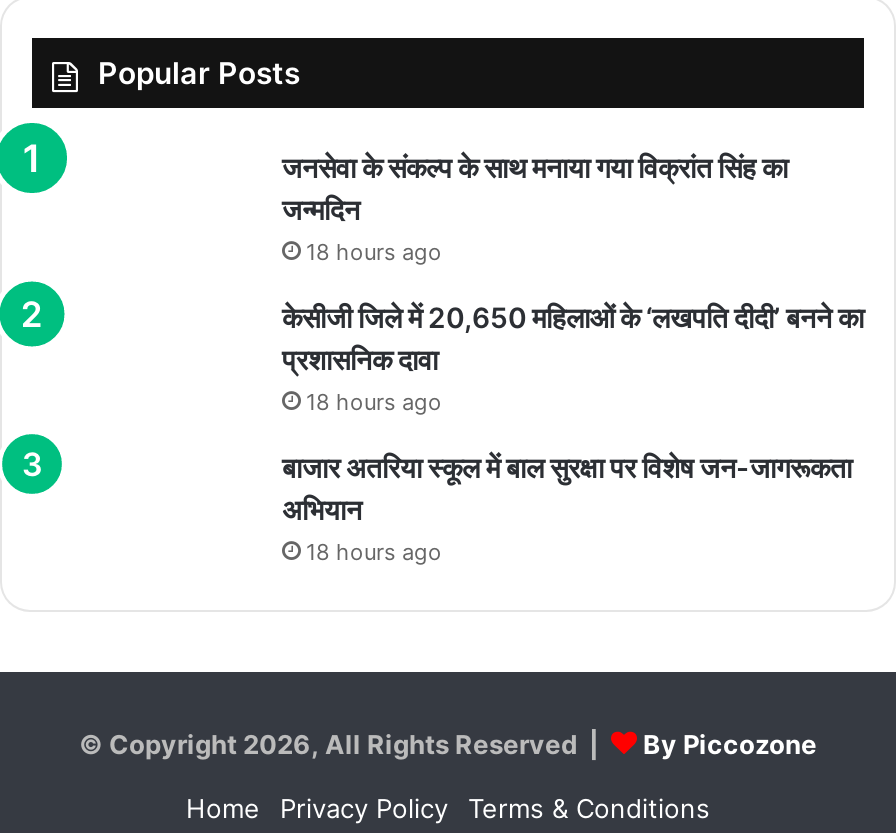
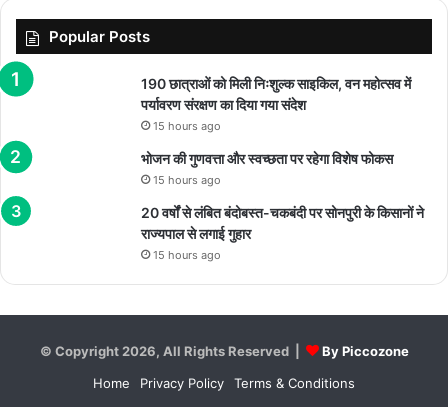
- जनसेवा के संकल्प के साथ मनाया गया विक्रांत सिंह का
- जन्मदिन
- 18 hours ago
+ 190 छात्राओं को मिली निःशुल्क साइकिल, वन महोत्सव में
+ पर्यावरण संरक्षण का दिया गया संदेश
+ 15 hours ago

- केसीजी जिले में 20,650 महिलाओं के ‘लखपति दीदी’ बनने का
- प्रशासनिक दावा
- 18 hours ago
+ भोजन की गुणवत्ता और स्वच्छता पर रहेगा विशेष फोकस
+ 15 hours ago

- बाजार अतरिया स्कूल में बाल सुरक्षा पर विशेष जन-जागरूकता
- अभियान
- 18 hours ago
+ 20 वर्षों से लंबित बंदोबस्त-चकबंदी पर सोनपुरी के किसानों ने
+ राज्यपाल से लगाई गुहार
+ 15 hours ago
